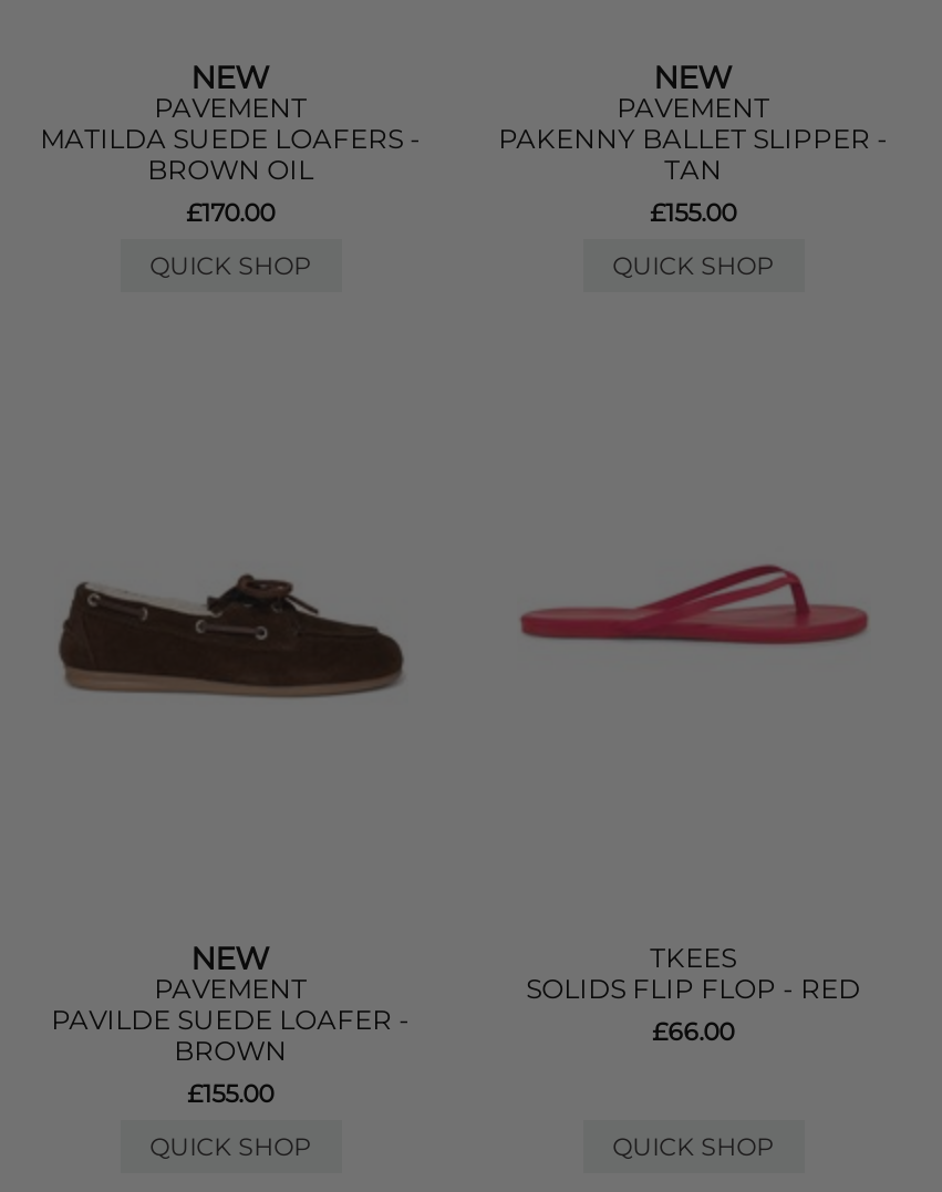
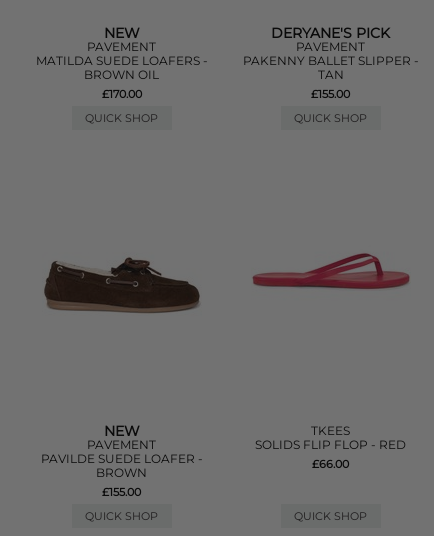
- NEW
+ DERYANE'S PICK
